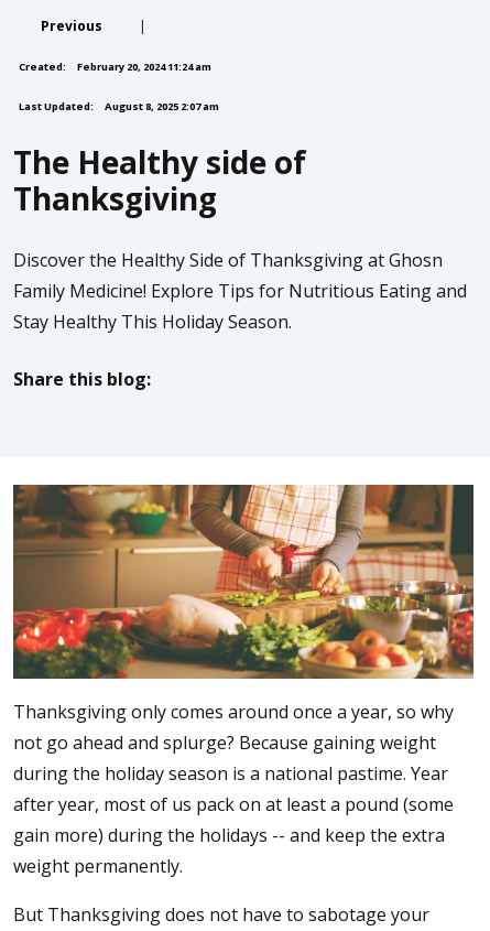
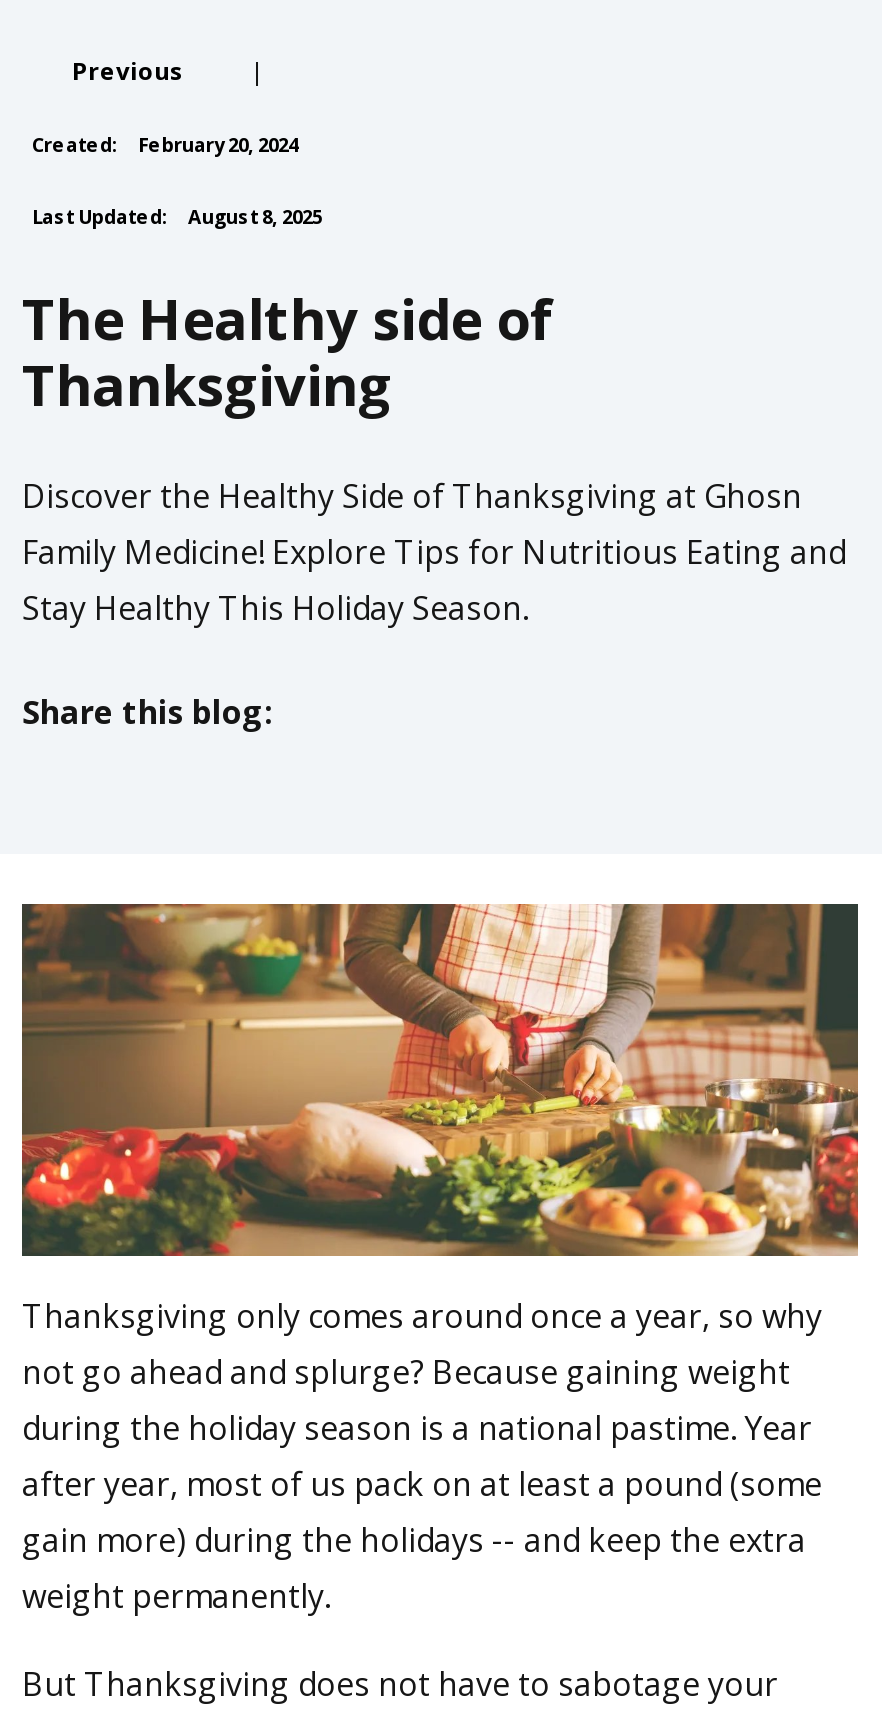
- Created: February 20, 2024 11:24 am
+ Created: February 20, 2024

- Last Updated: August 8, 2025 2:07 am
+ Last Updated: August 8, 2025
